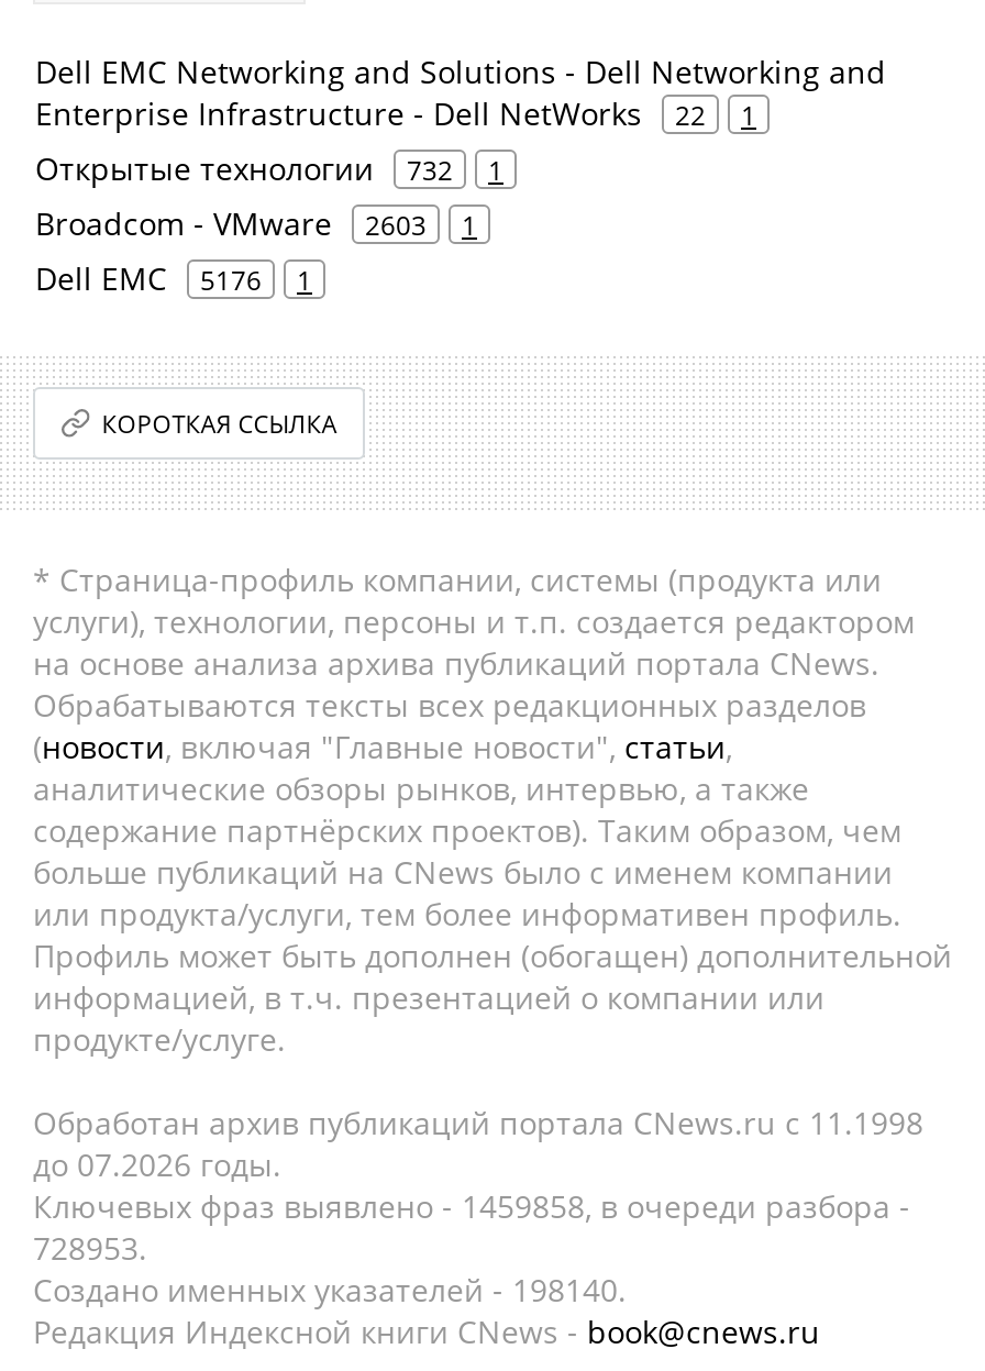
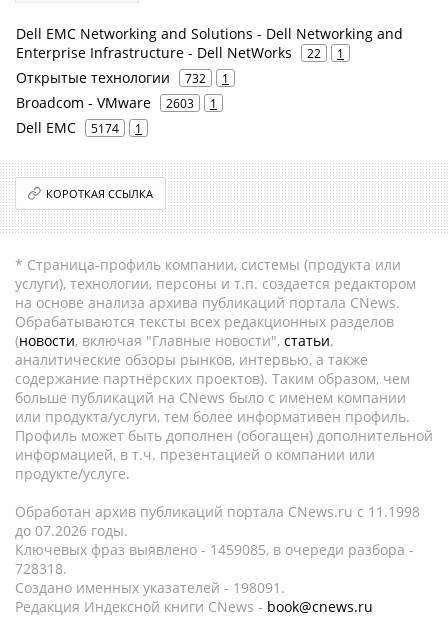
- Dell EMC 5176 1
+ Dell EMC 5174 1

- Ключевых фраз выявлено - 1459858, в очереди разбора -
+ Ключевых фраз выявлено - 1459085, в очереди разбора -

- 728953.
+ 728318.

- Создано именных указателей - 198140.
+ Создано именных указателей - 198091.
